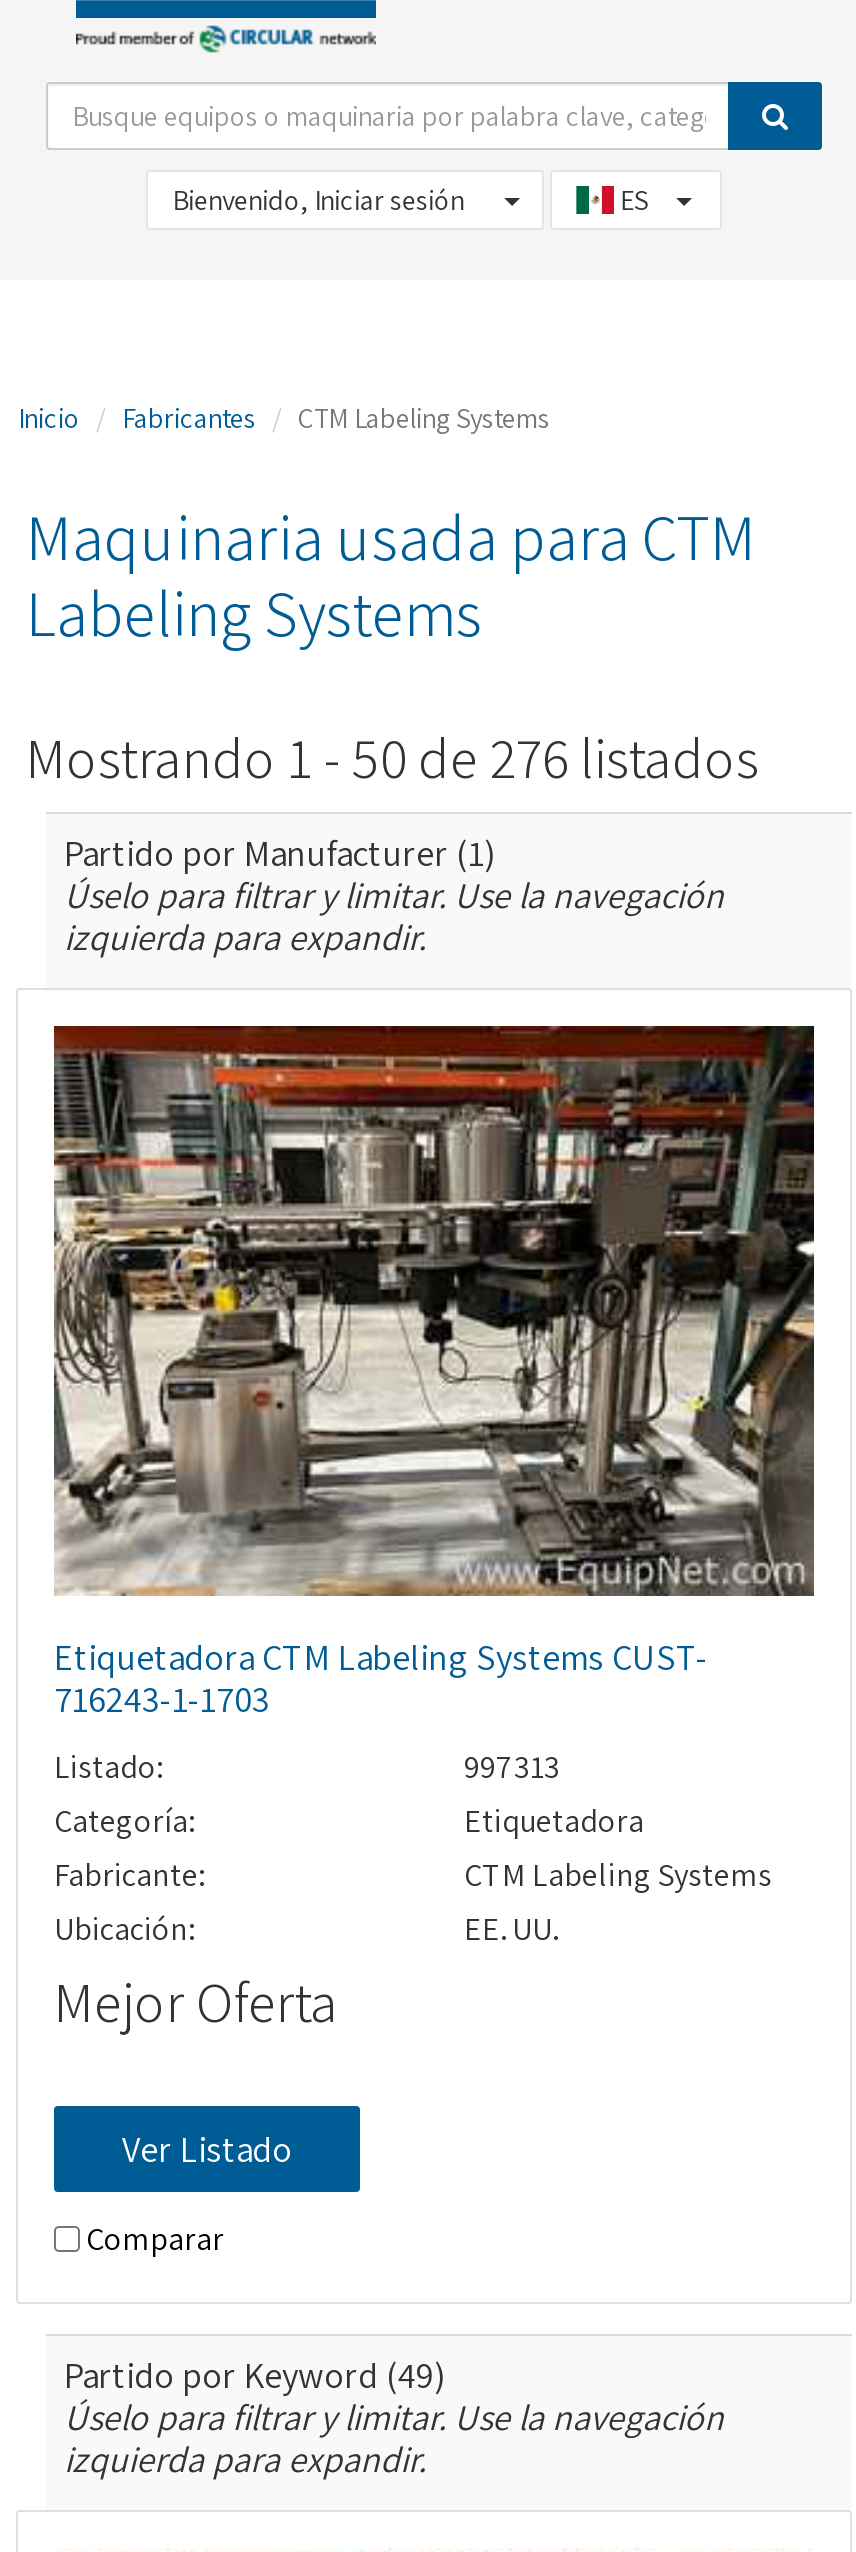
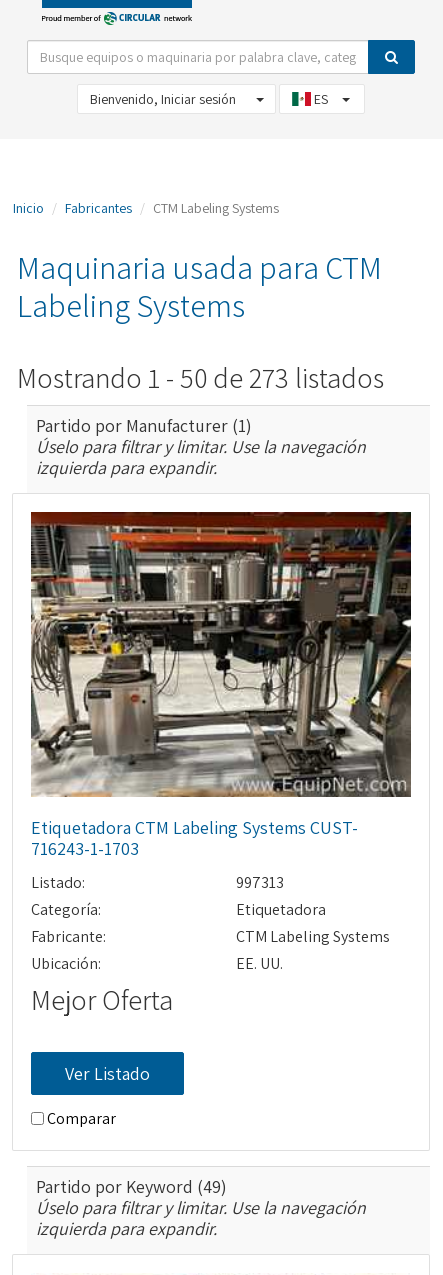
- Mostrando 1 - 50 de 276 listados
+ Mostrando 1 - 50 de 273 listados
